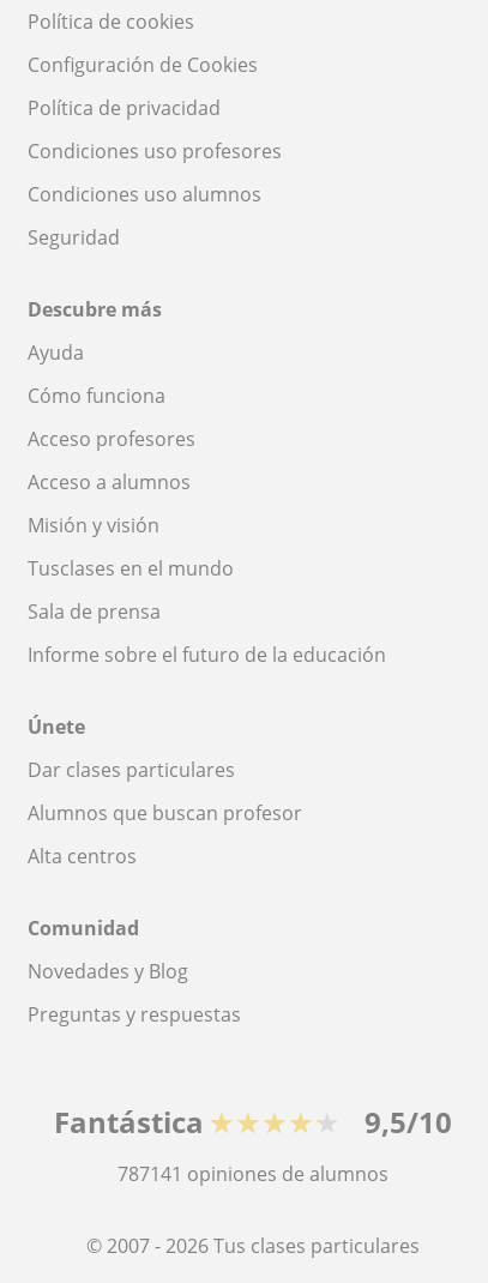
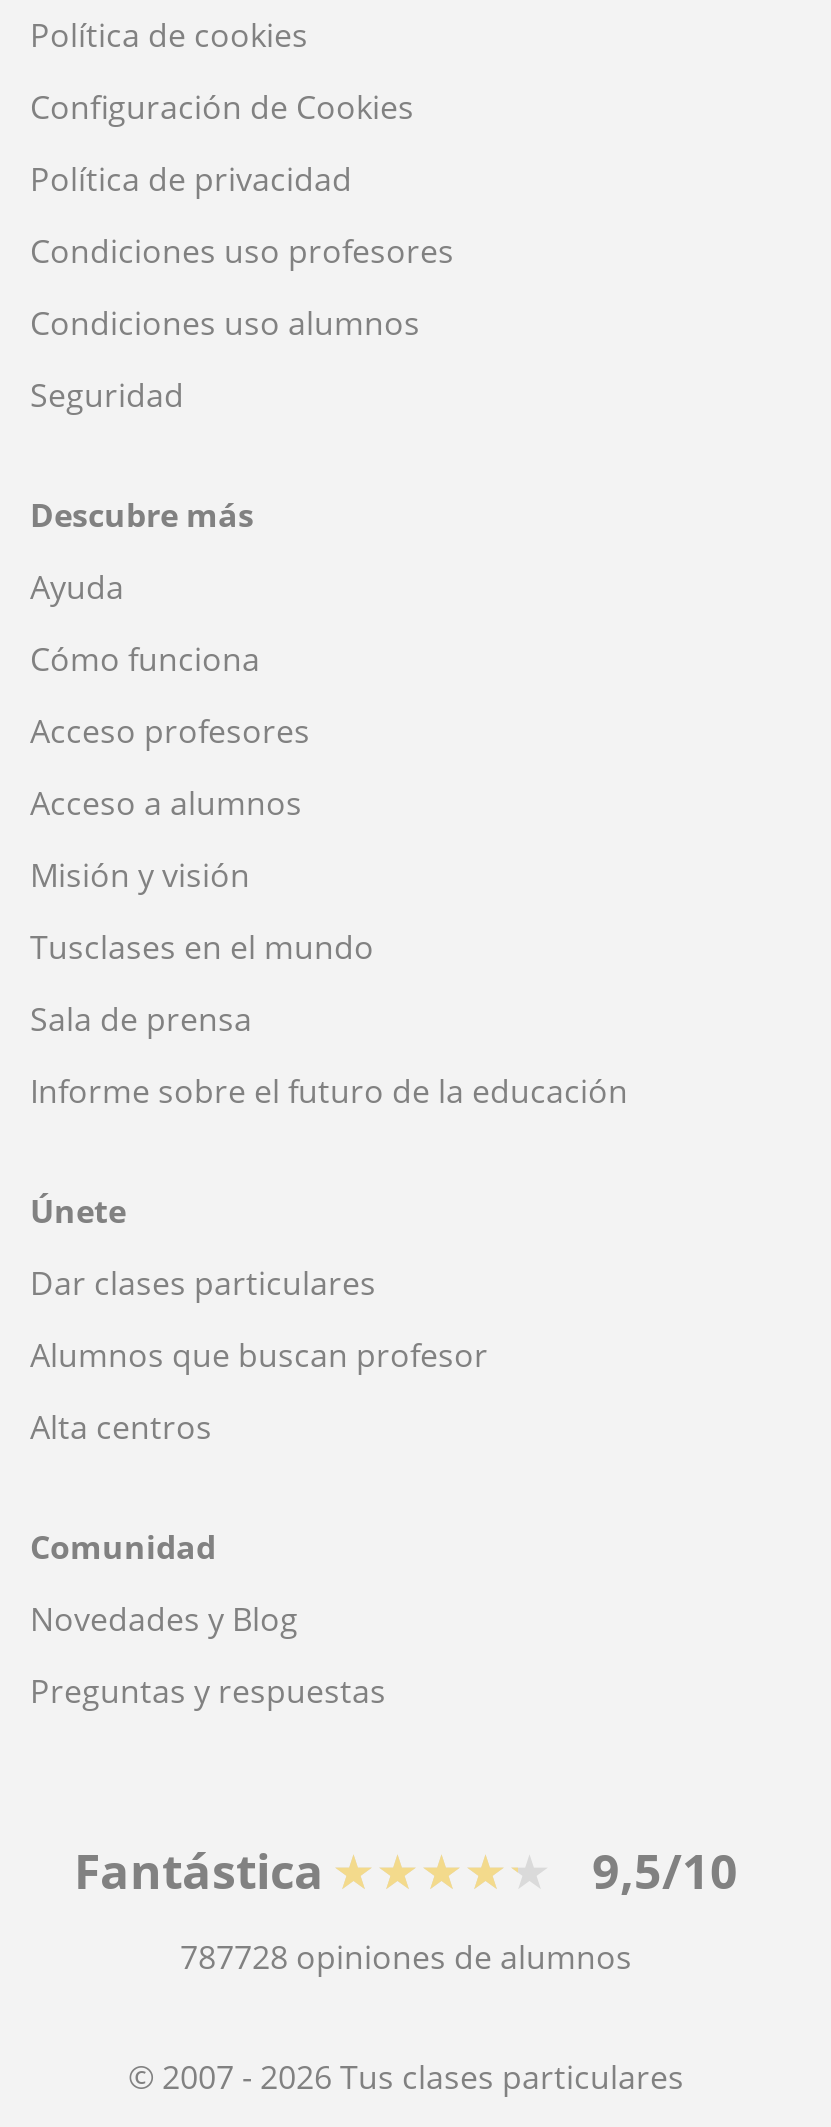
- 787141 opiniones de alumnos
+ 787728 opiniones de alumnos
